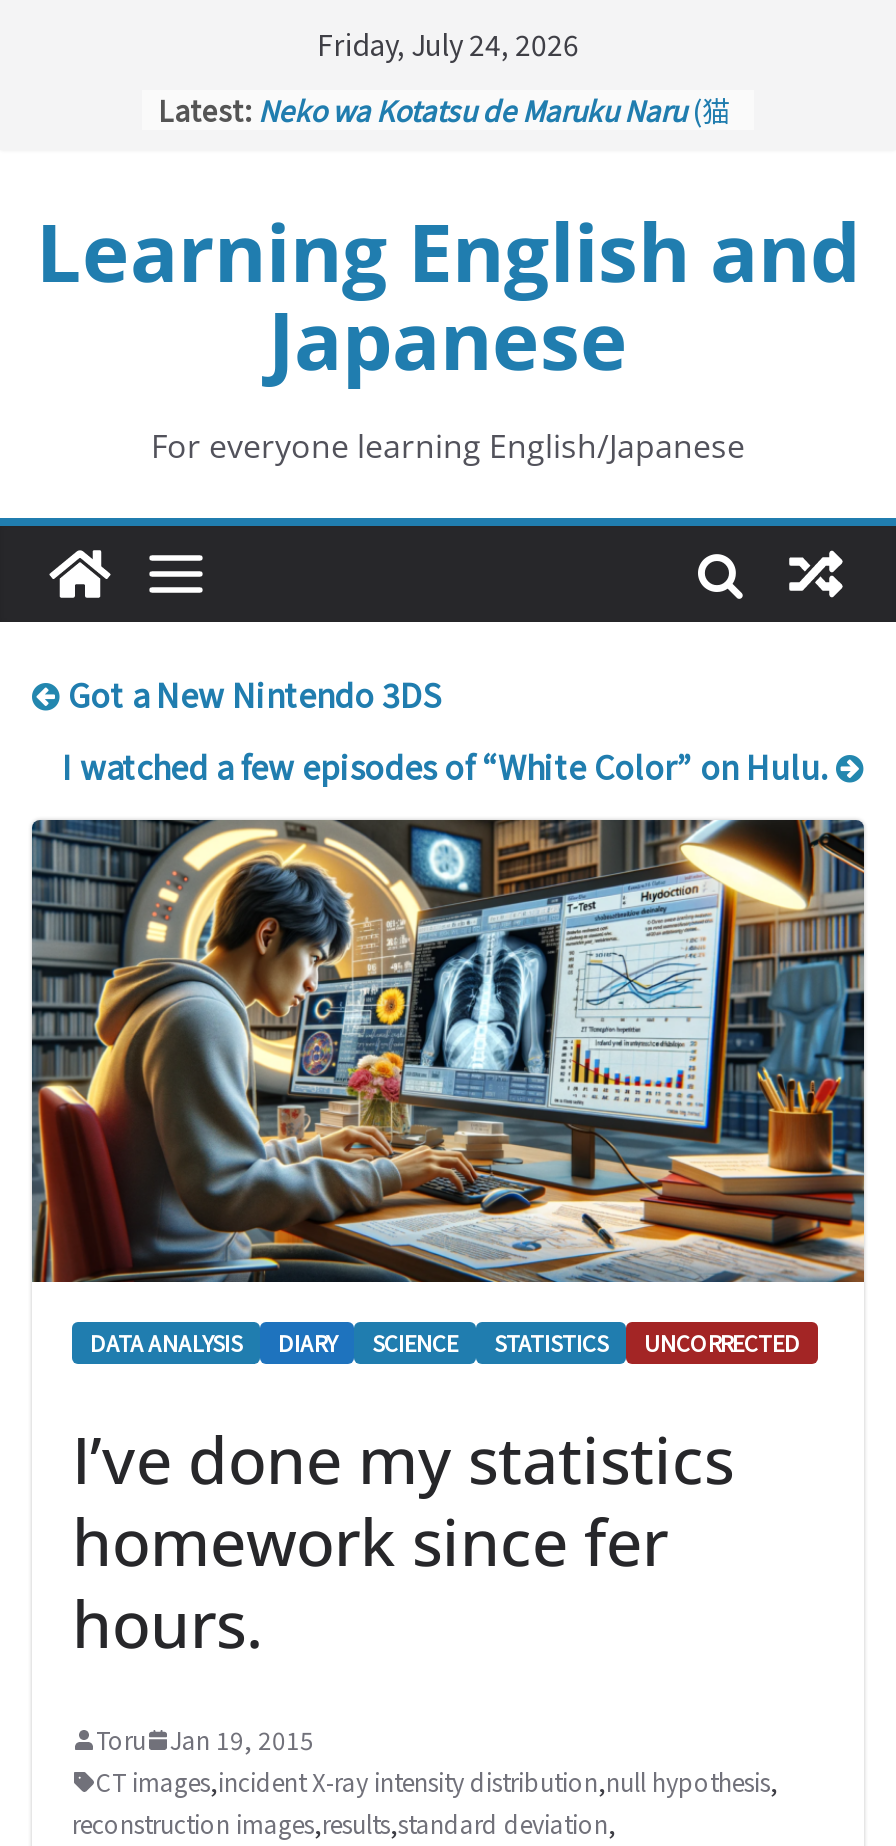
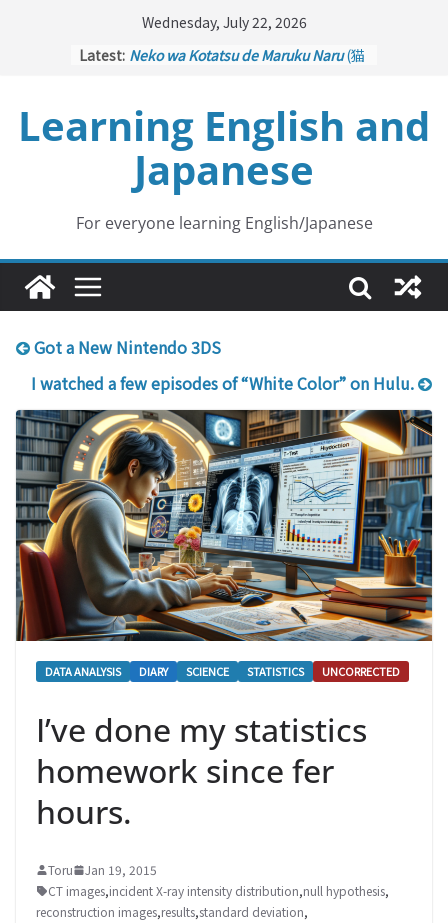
- Friday, July 24, 2026
+ Wednesday, July 22, 2026
